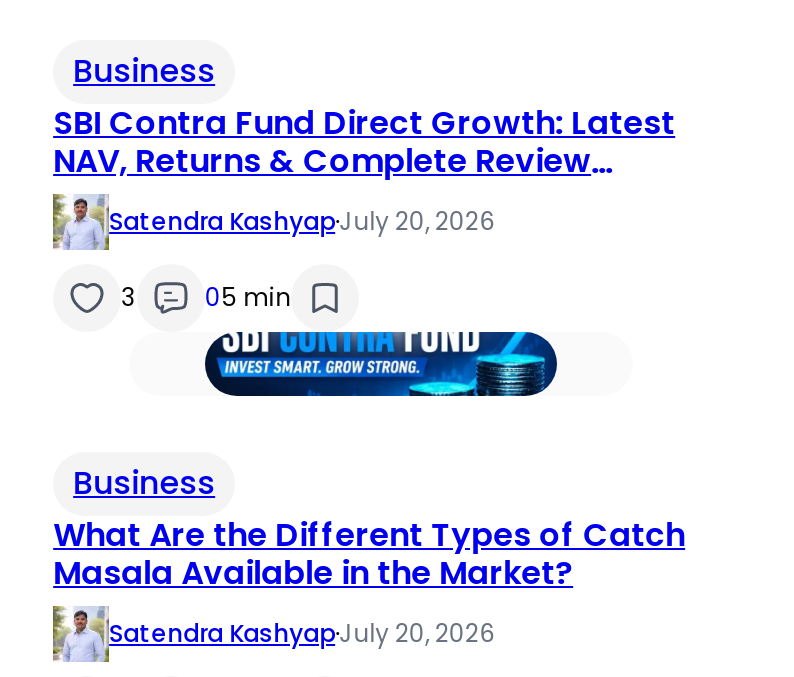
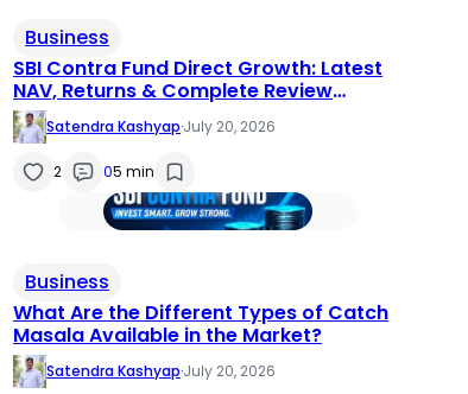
- 3
+ 2
